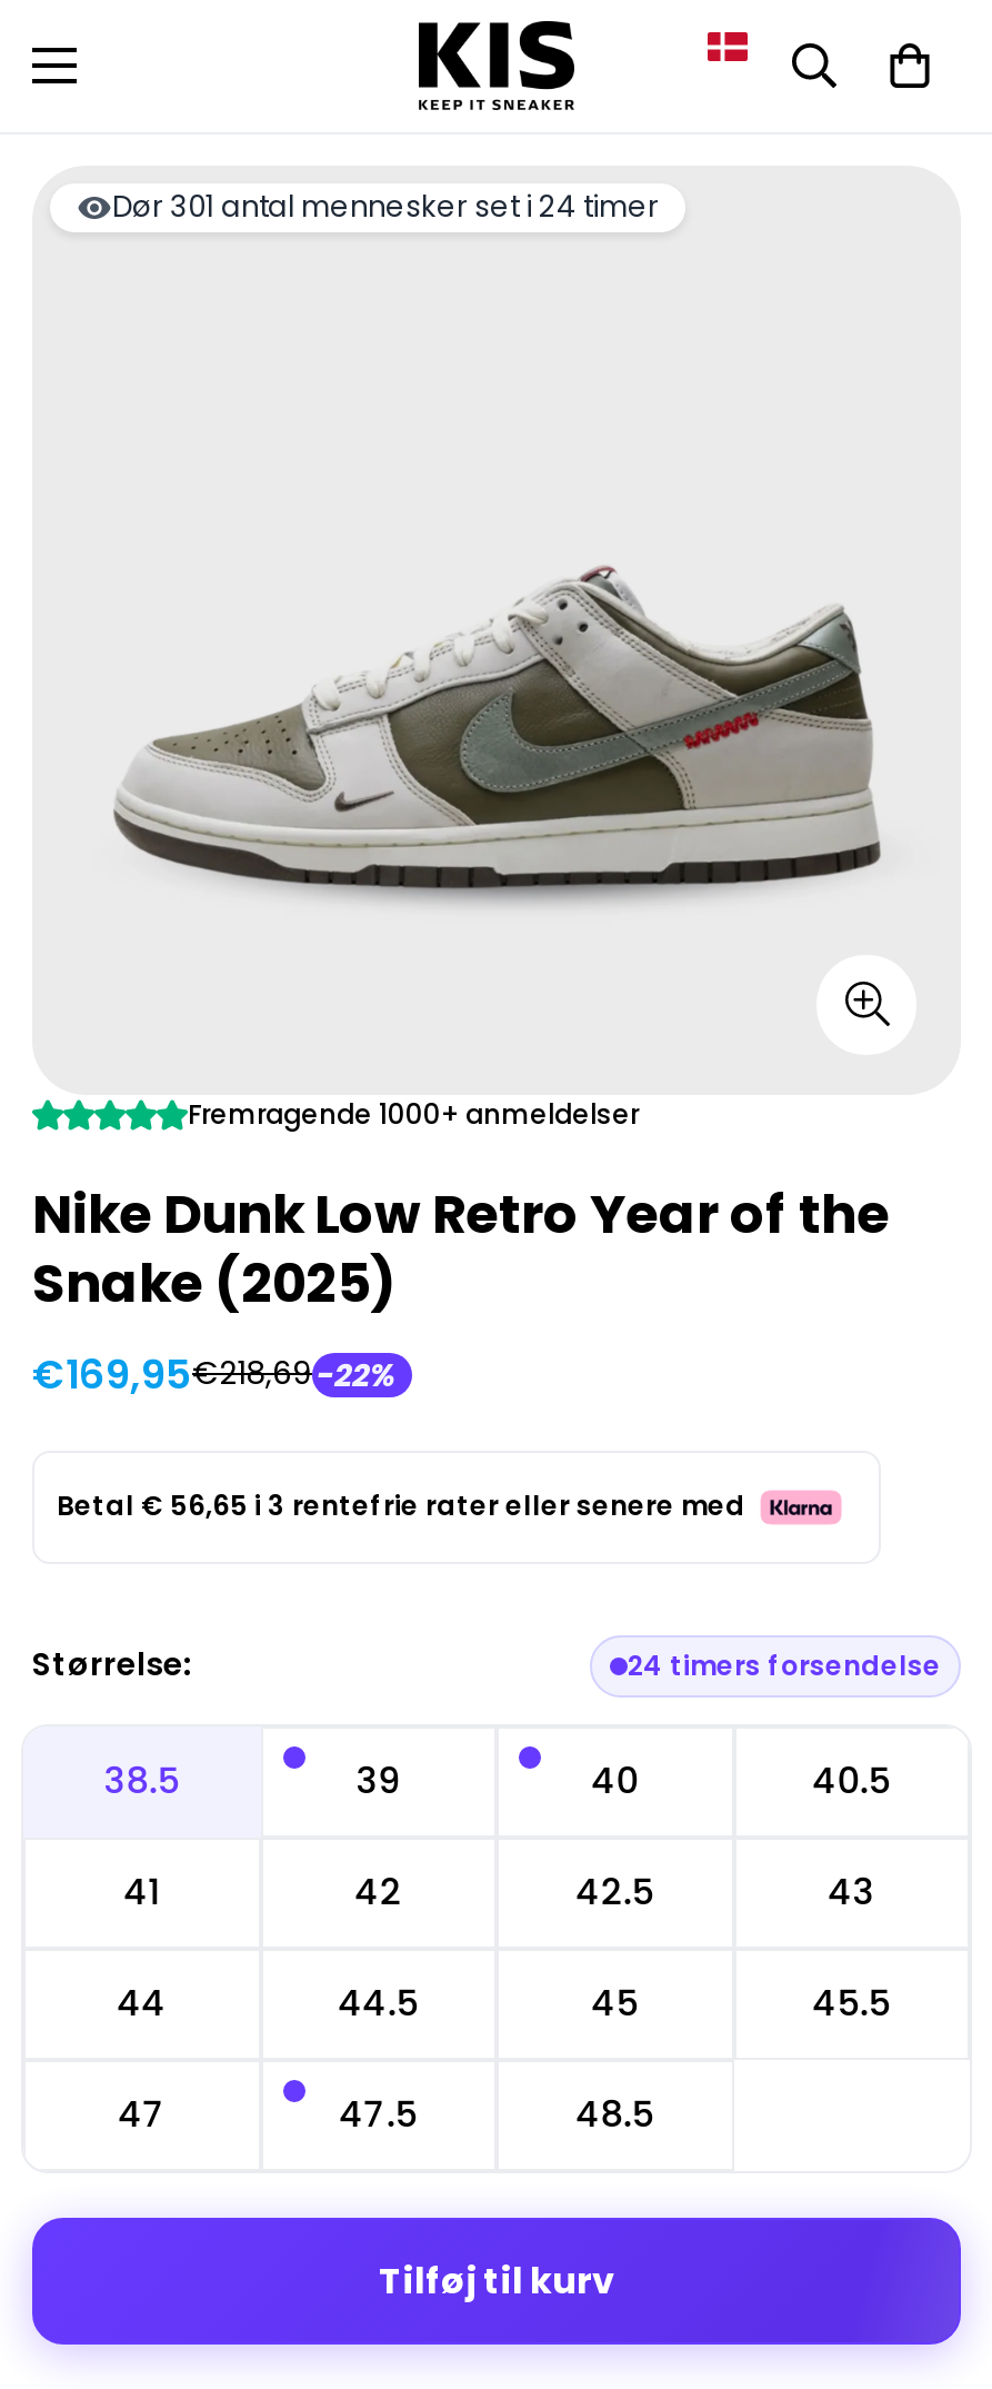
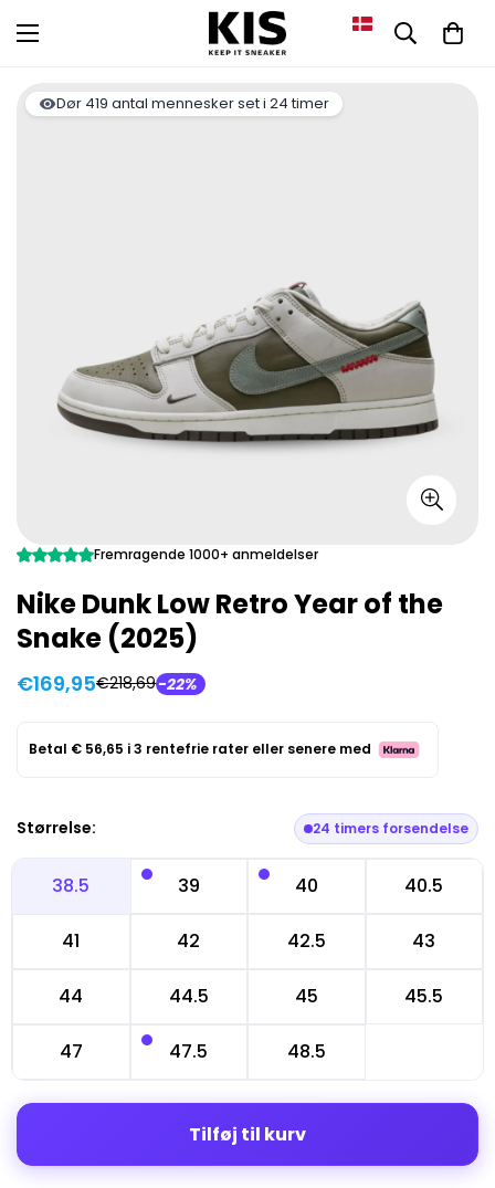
- Dør 301 antal mennesker set i 24 timer
+ Dør 419 antal mennesker set i 24 timer
